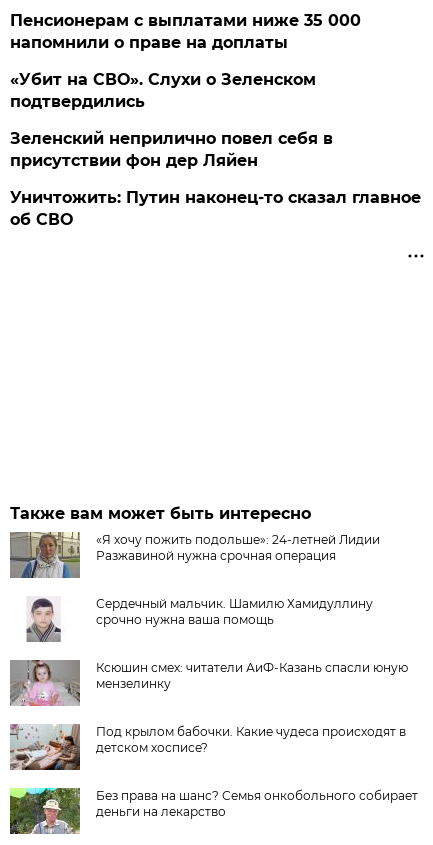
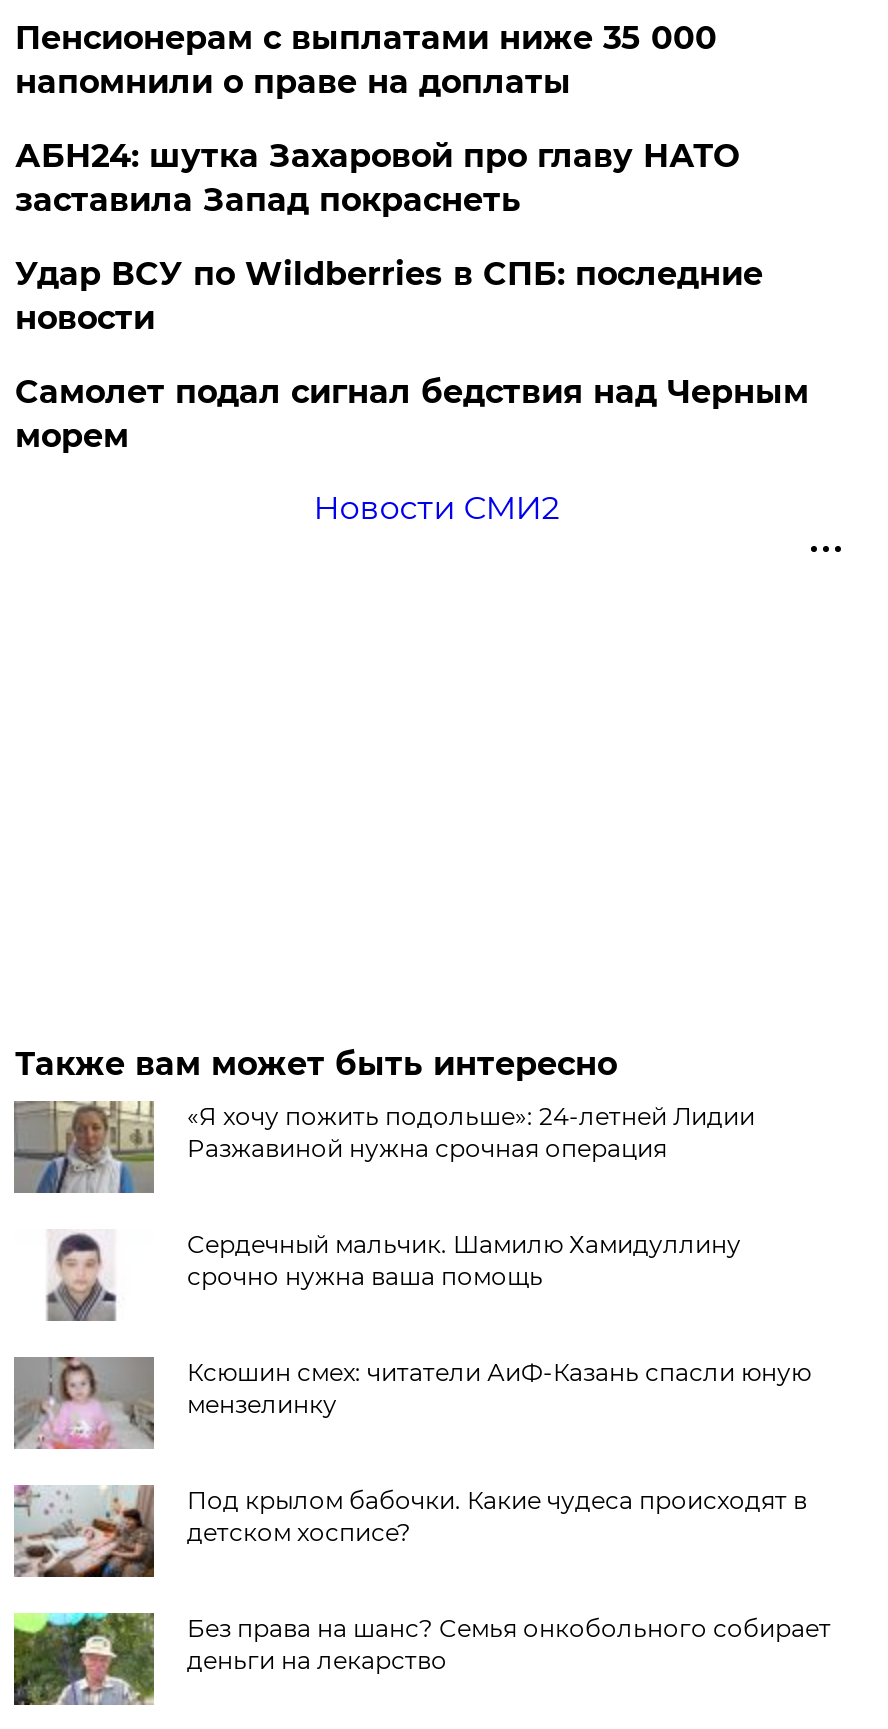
- «Убит на СВО». Слухи о Зеленском
- подтвердились
- Зеленский неприлично повел cебя в
- присутствии фон дер Ляйен
- Уничтожить: Путин наконец-то сказал главное
- об СВО
+ АБН24: шутка Захаровой про главу НАТО
+ заставила Запад покраснеть
+ Удар ВСУ по Wildberries в СПБ: последние
+ новости
+ Самолет подал сигнал бедствия над Черным
+ морем
+ Новости СМИ2
